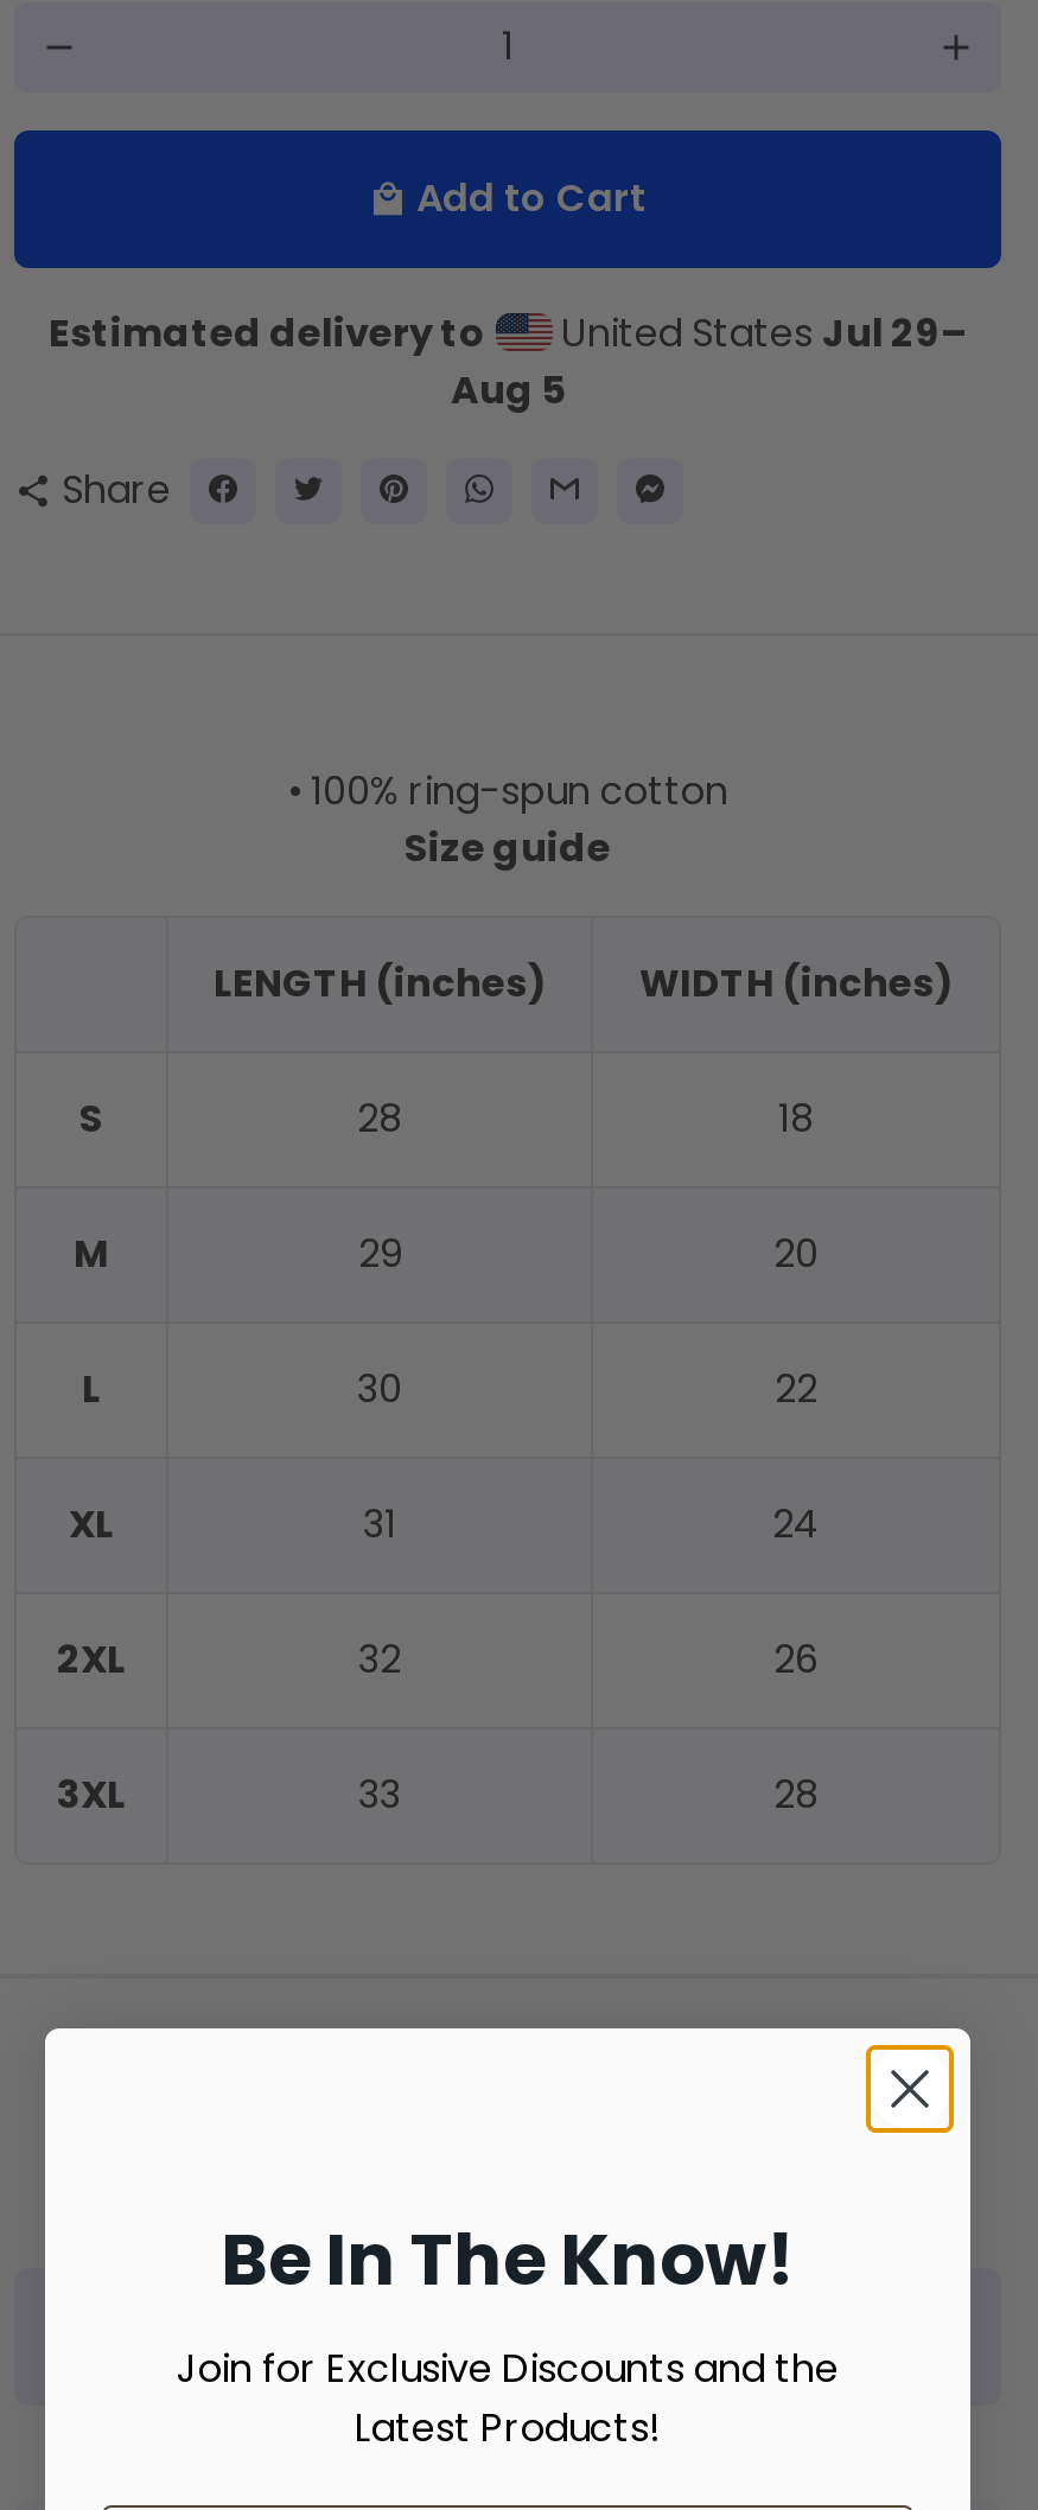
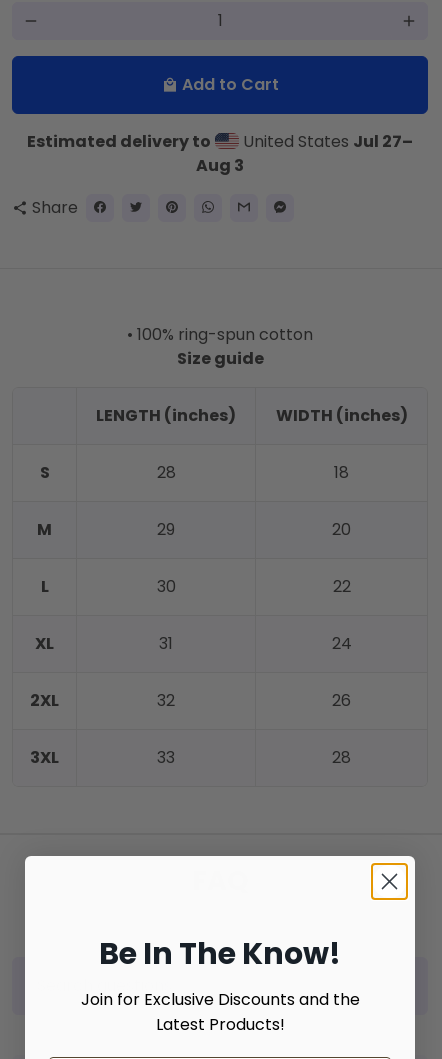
- United States Jul 29–
+ United States Jul 27–

- Aug 5
+ Aug 3
